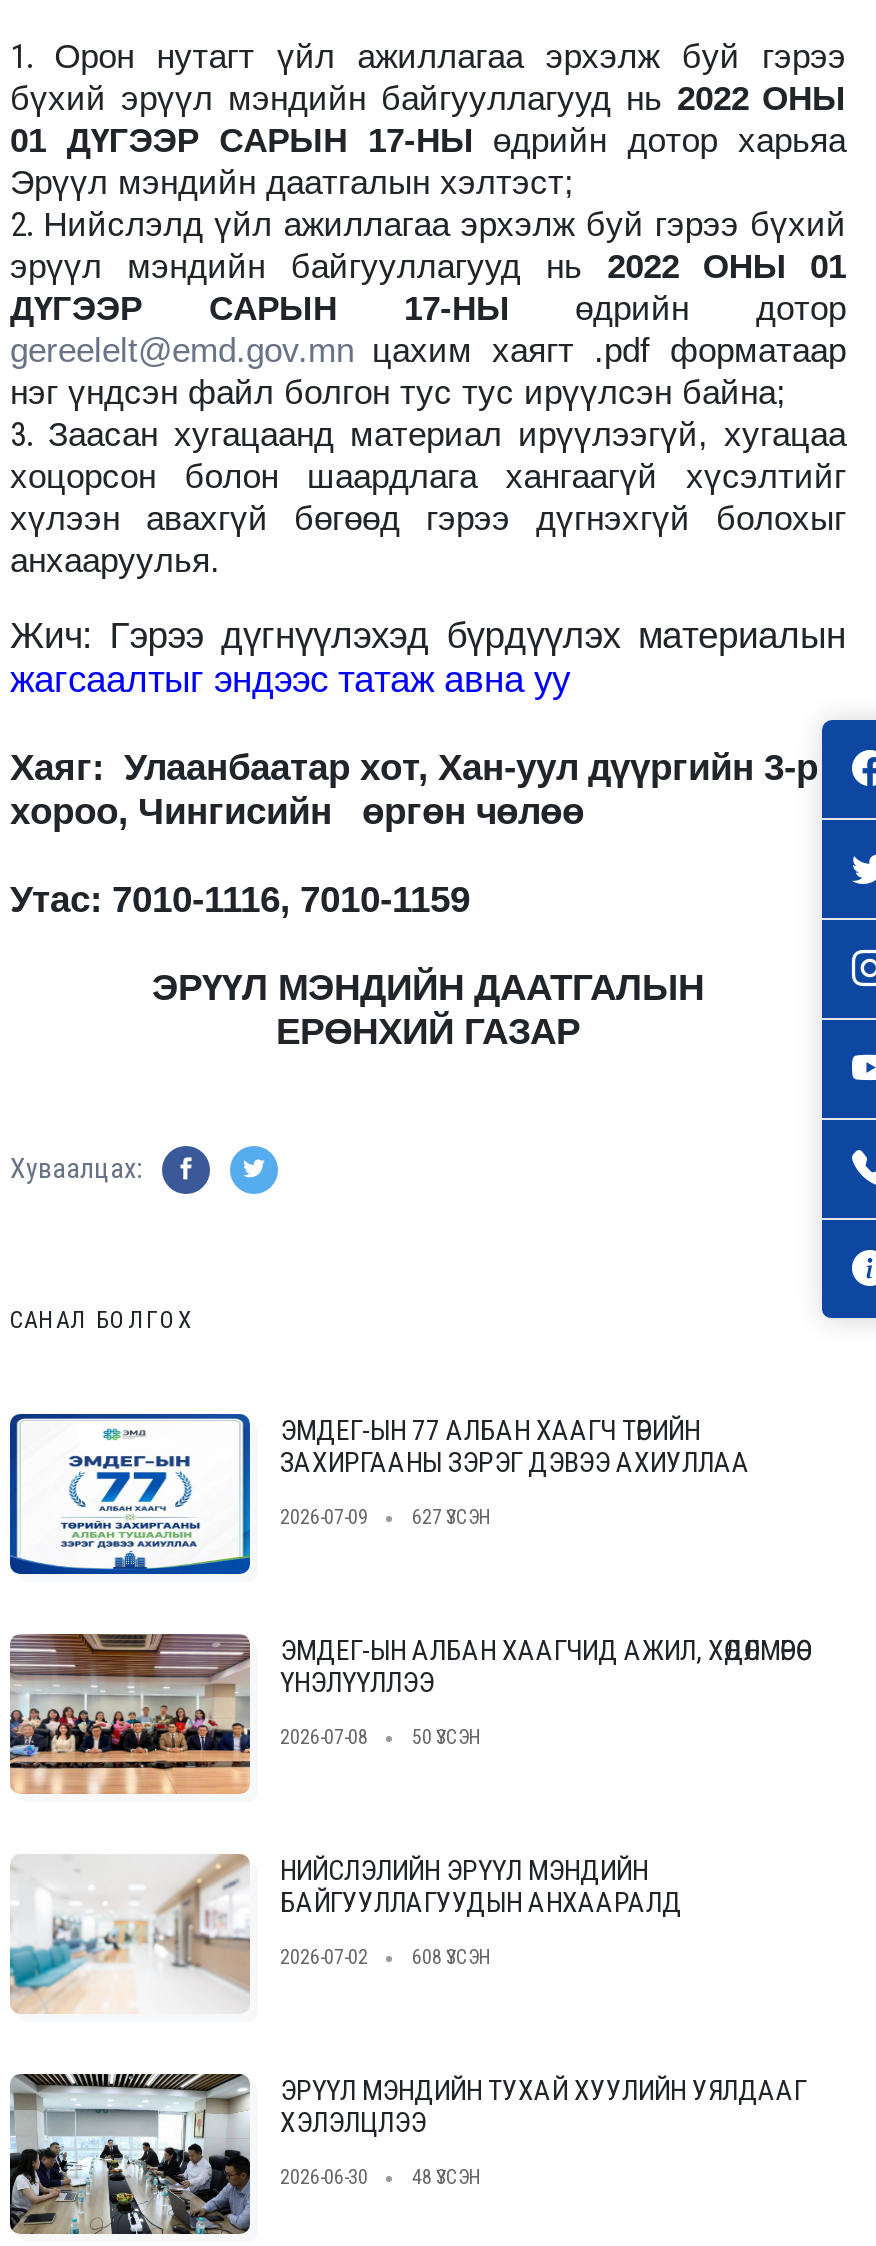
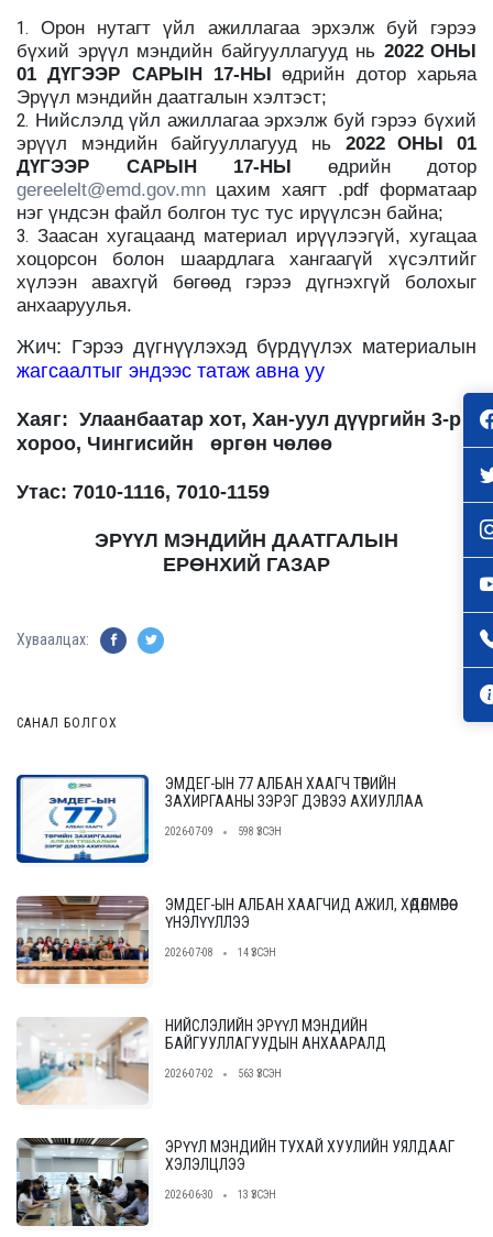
- 2026-07-09 627 ҮЗСЭН
+ 2026-07-09 598 ҮЗСЭН

- 2026-07-08 50 ҮЗСЭН
+ 2026-07-08 14 ҮЗСЭН

- 2026-07-02 608 ҮЗСЭН
+ 2026-07-02 563 ҮЗСЭН

- 2026-06-30 48 ҮЗСЭН
+ 2026-06-30 13 ҮЗСЭН
